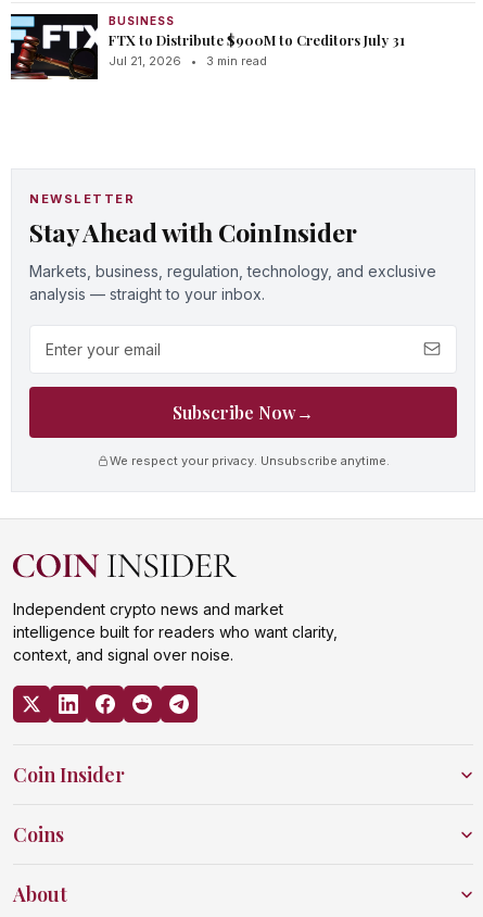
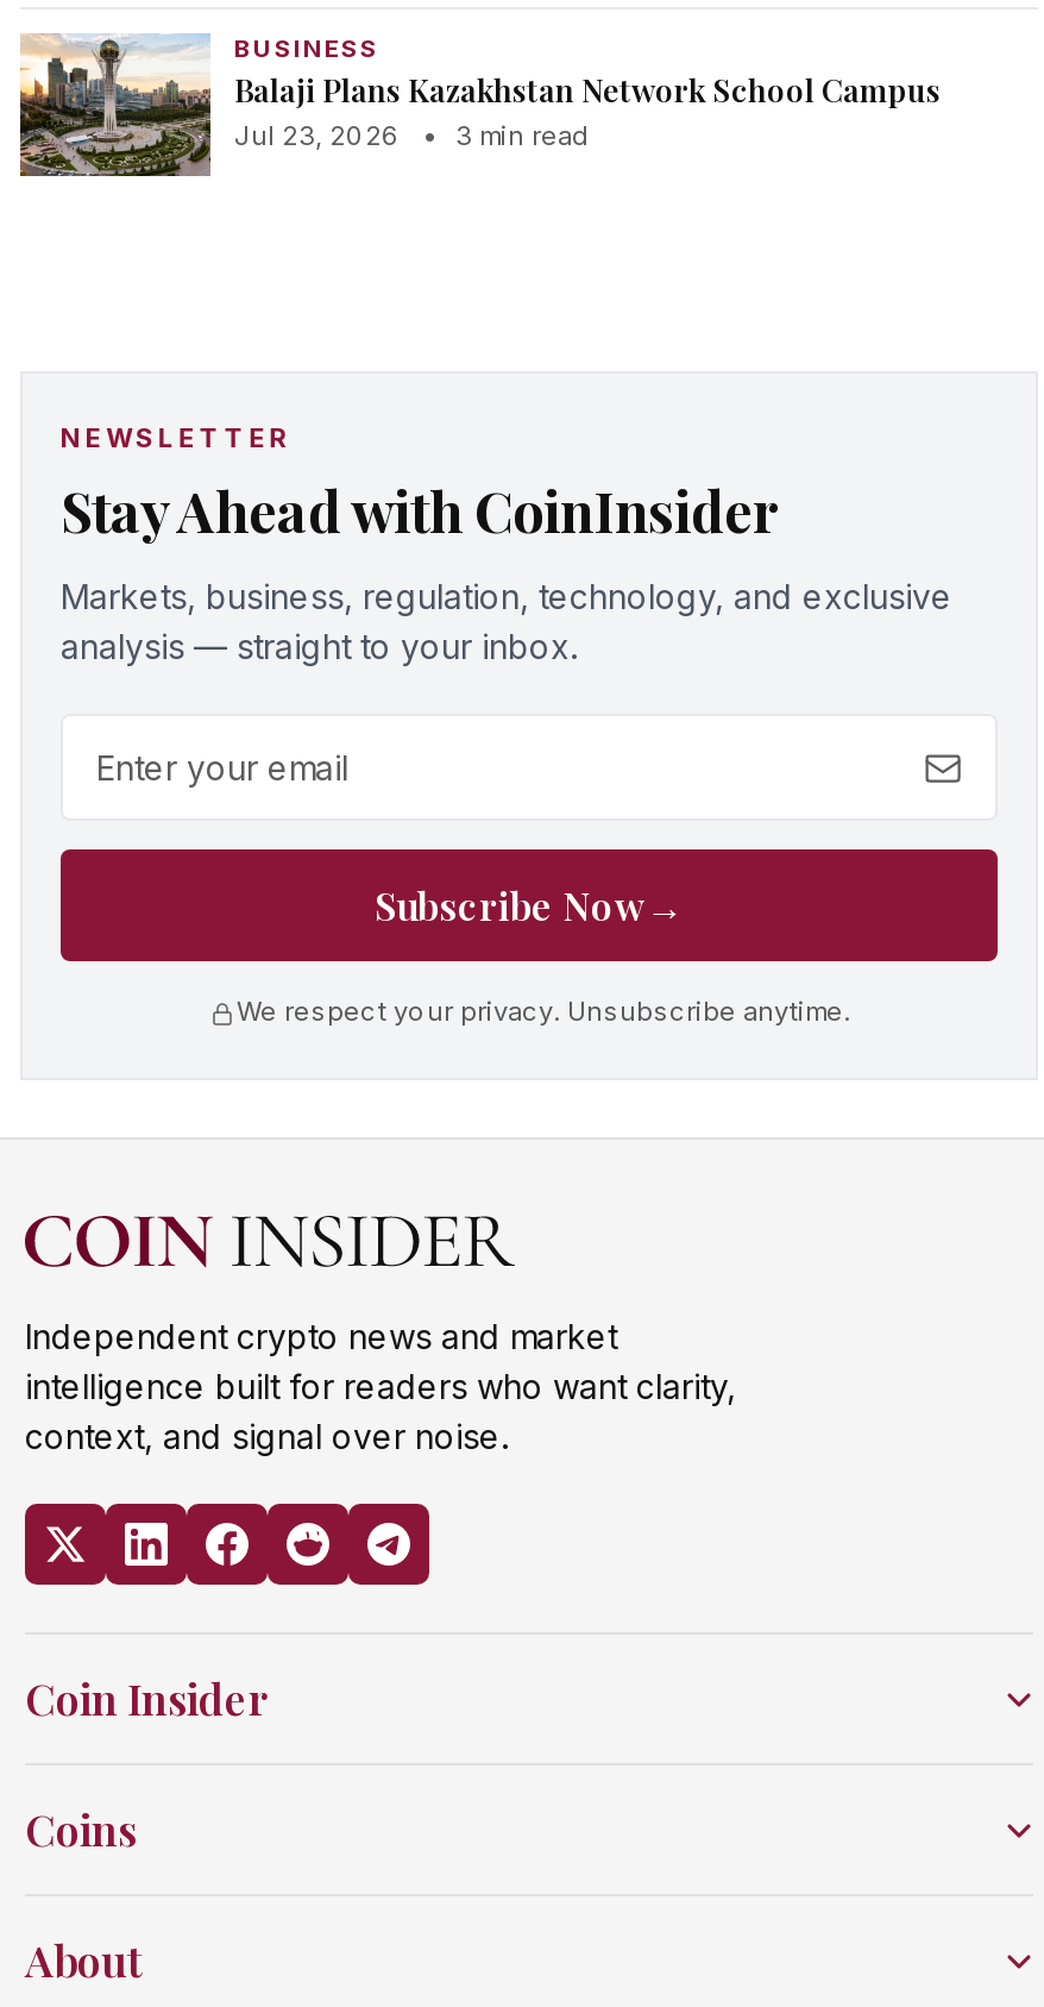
- [image]
- FTX to Distribute $900M to Creditors July 31
- Jul 21, 2026 • 3 min read
+ [image]
+ Balaji Plans Kazakhstan Network School Campus
+ Jul 23, 2026 • 3 min read
